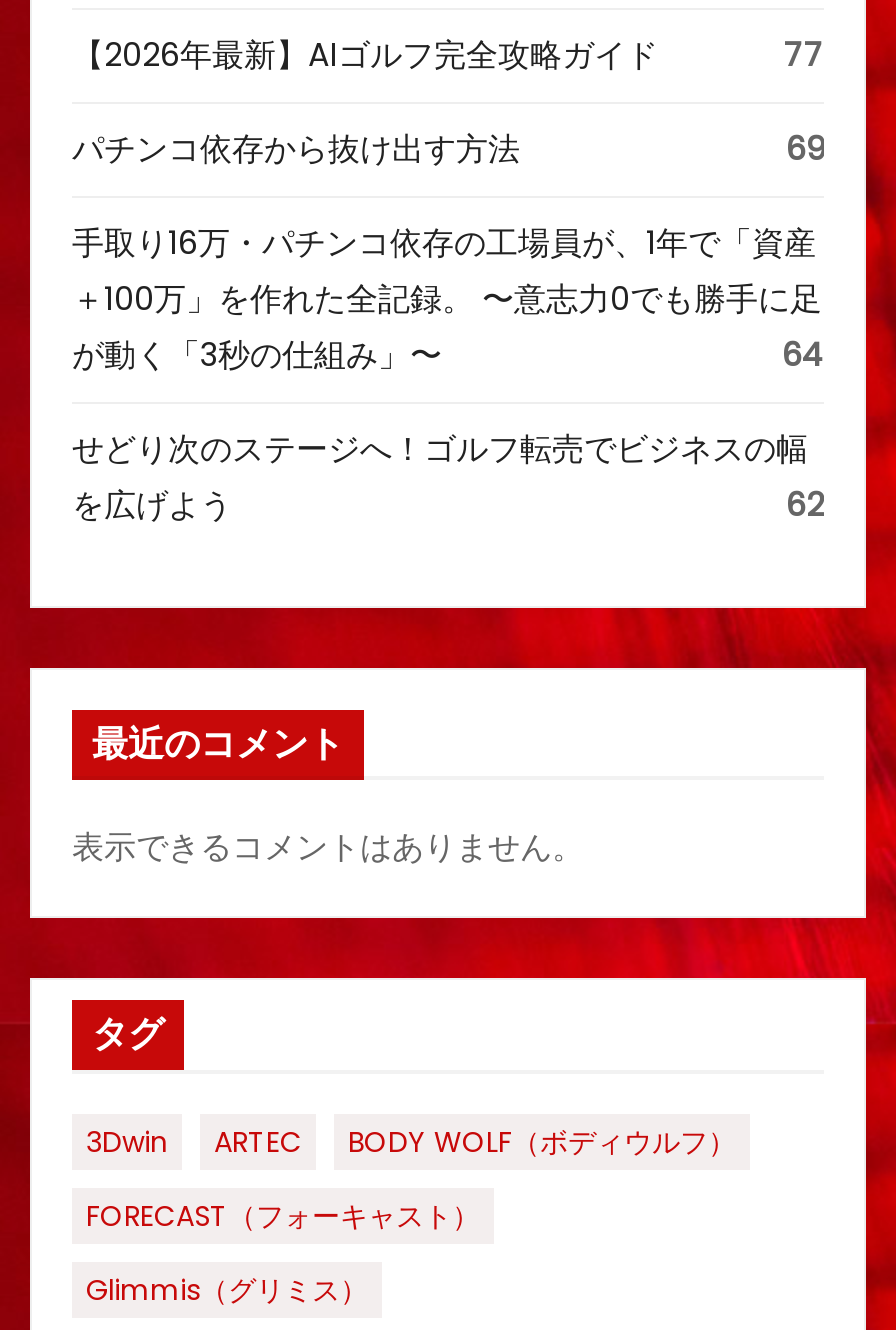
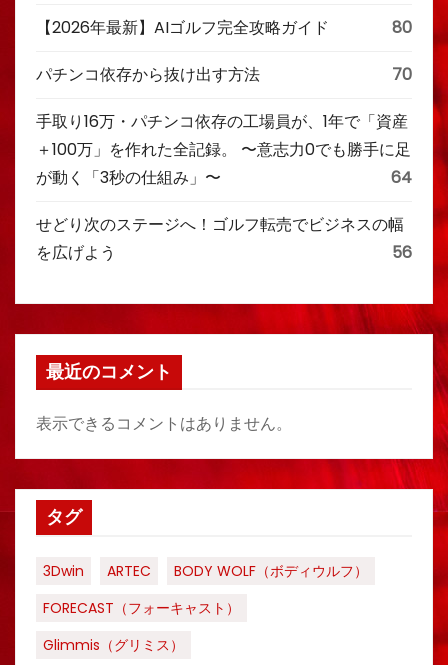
- 77
+ 80

- 69
+ 70

- 62
+ 56
